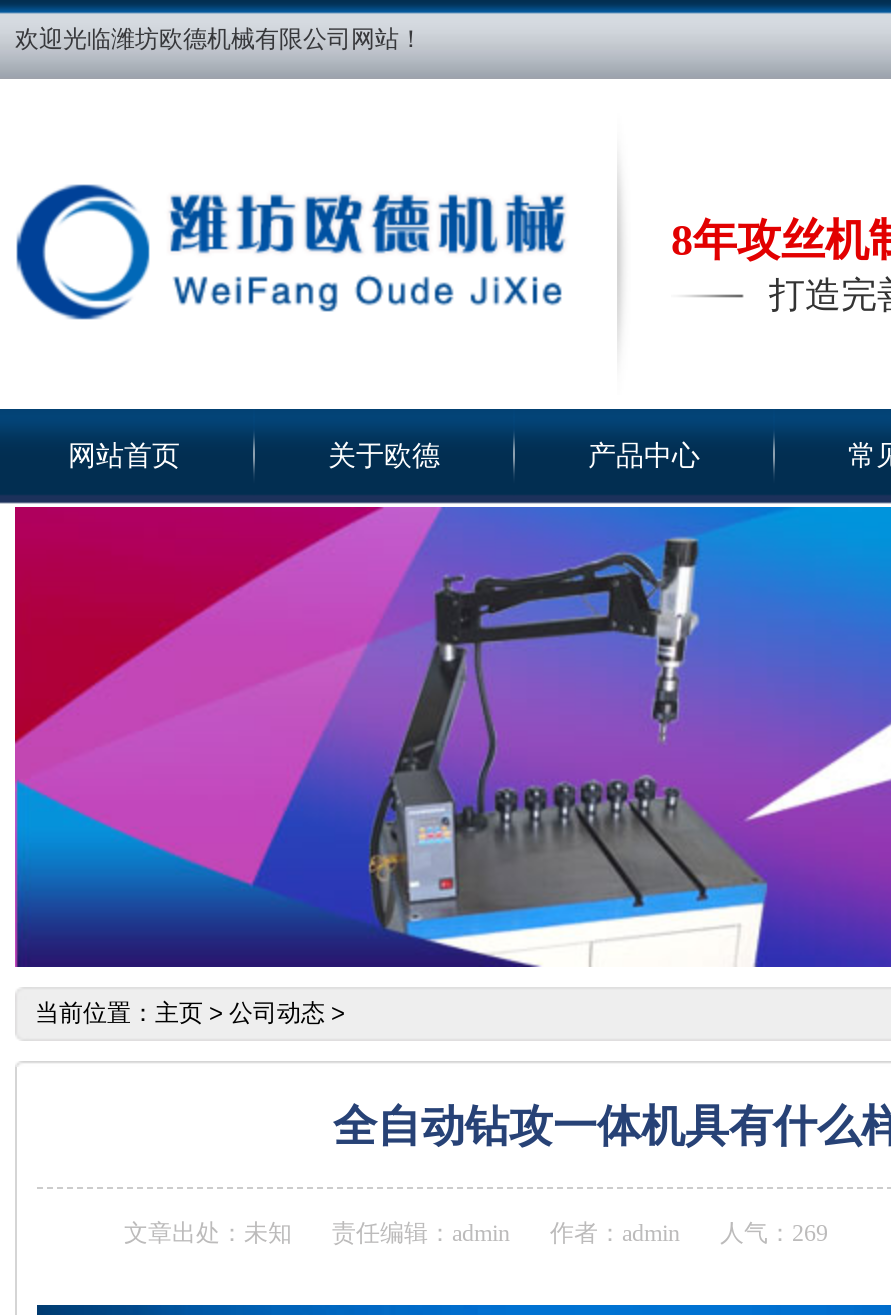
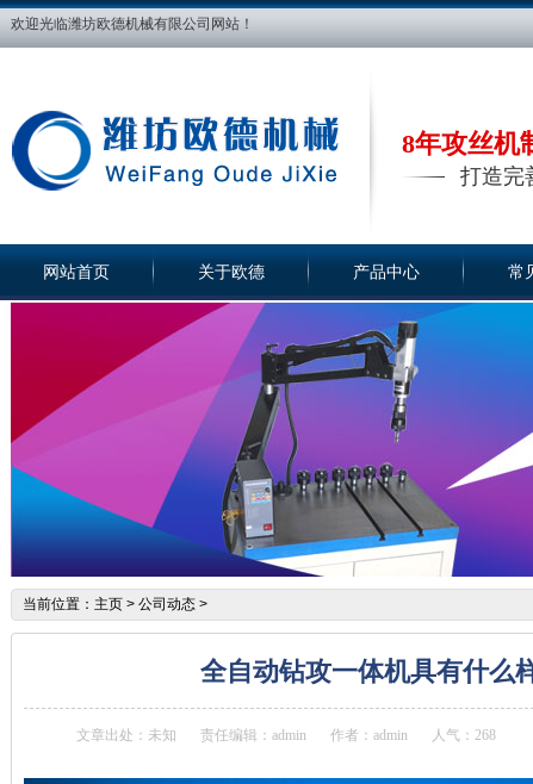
- 文章出处：未知 责任编辑：admin 作者：admin 人气：269
+ 文章出处：未知 责任编辑：admin 作者：admin 人气：268
